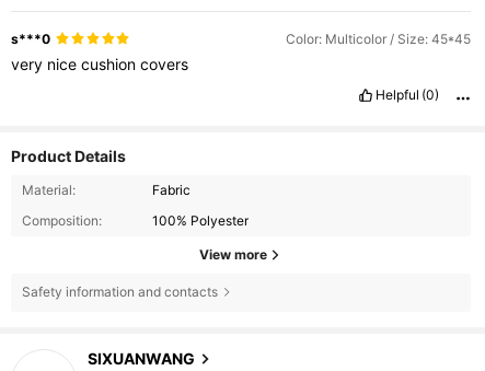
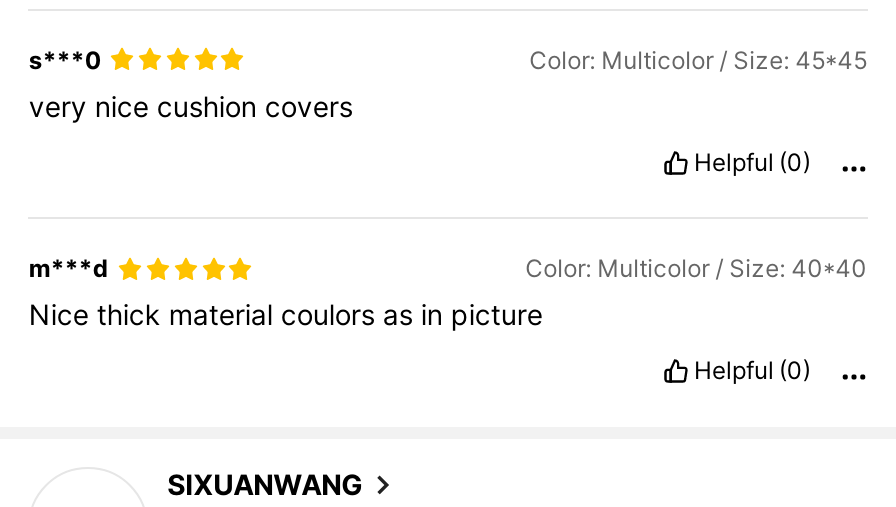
- Product Details
- Material:
- Fabric
- Composition:
- 100% Polyester
- View more
- Safety information and contacts
+ m***d
+ Color: Multicolor / Size: 40*40
+ Nice thick material coulors as in picture
+ Helpful (0)
